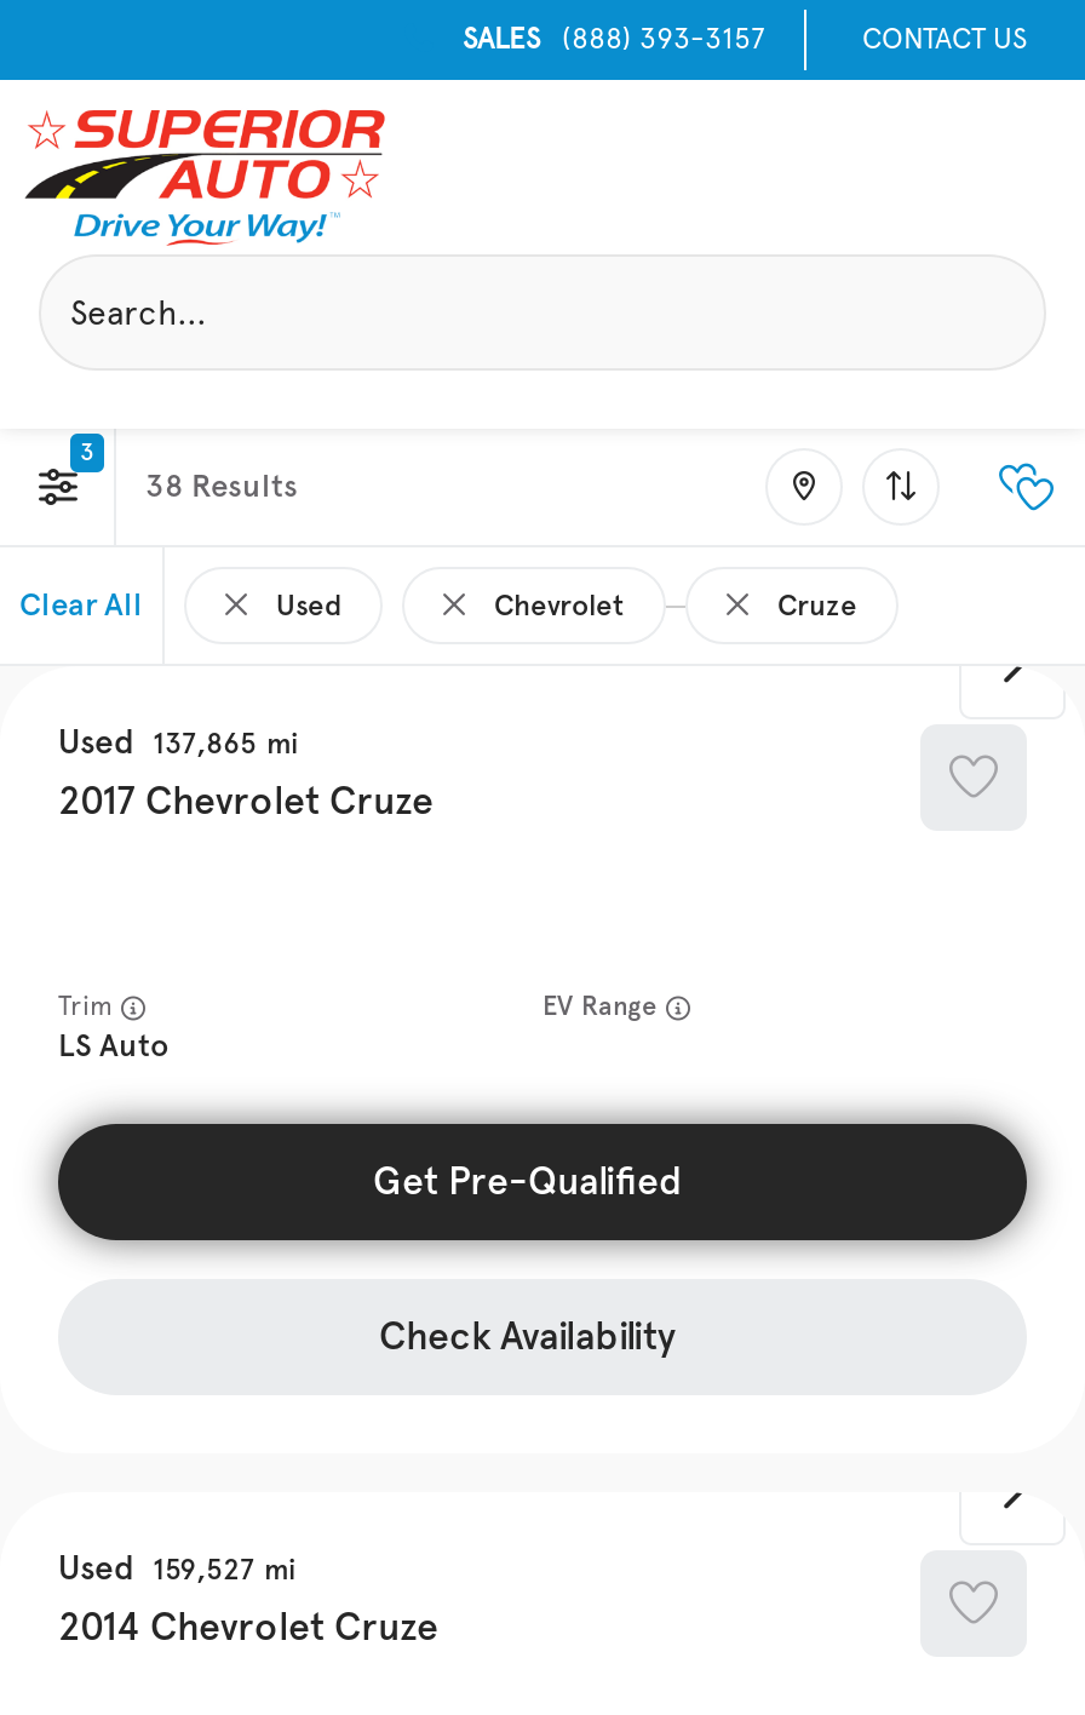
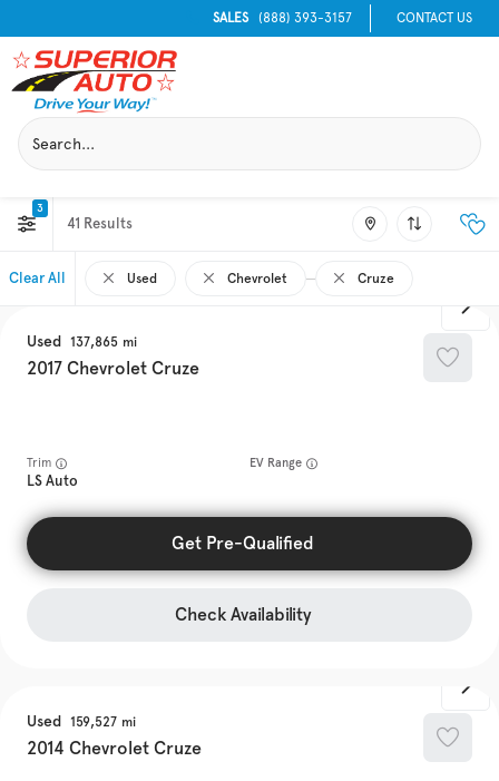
- 38
+ 41
